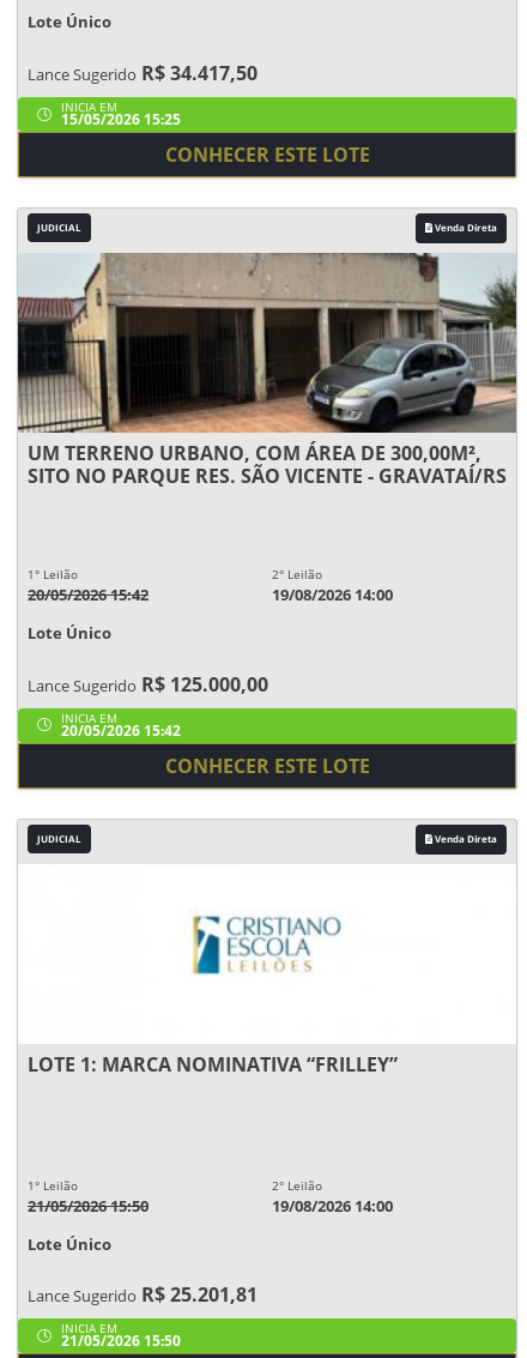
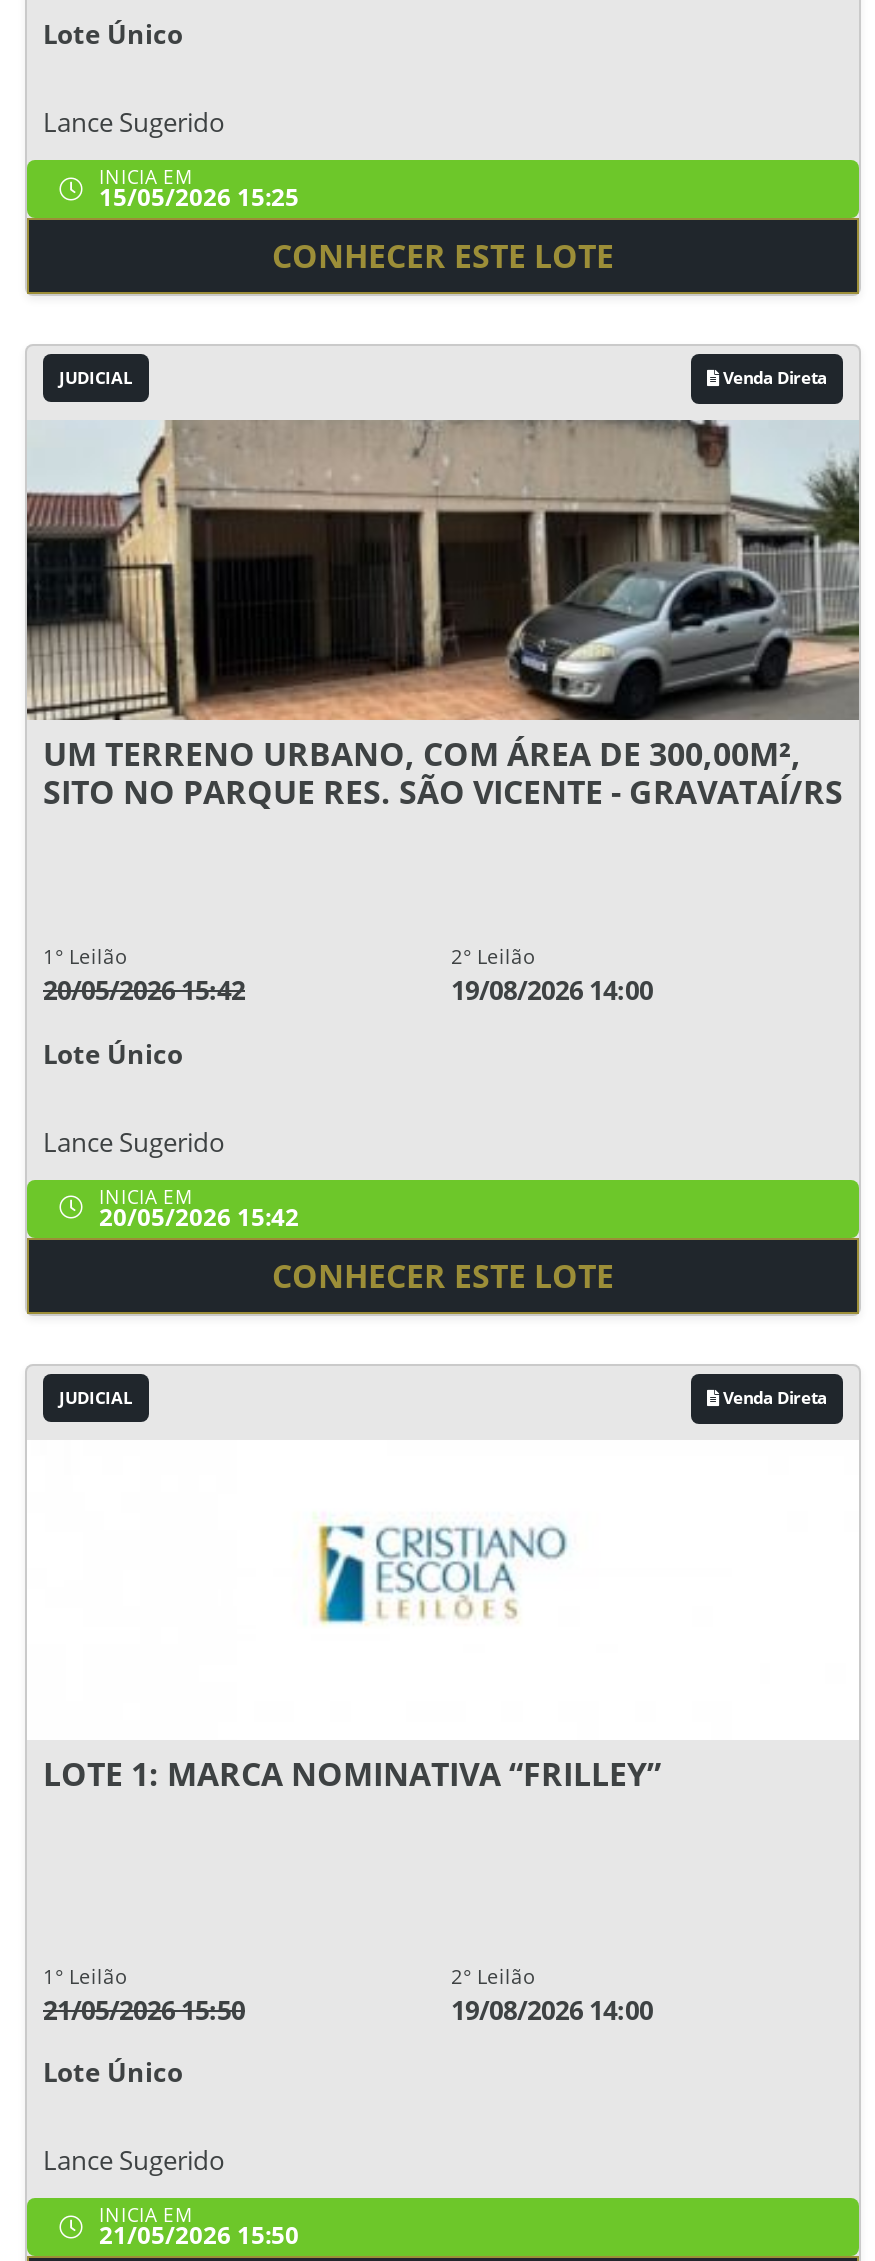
- Lance Sugerido R$ 34.417,50
+ Lance Sugerido

- Lance Sugerido R$ 125.000,00
+ Lance Sugerido

- Lance Sugerido R$ 25.201,81
+ Lance Sugerido
